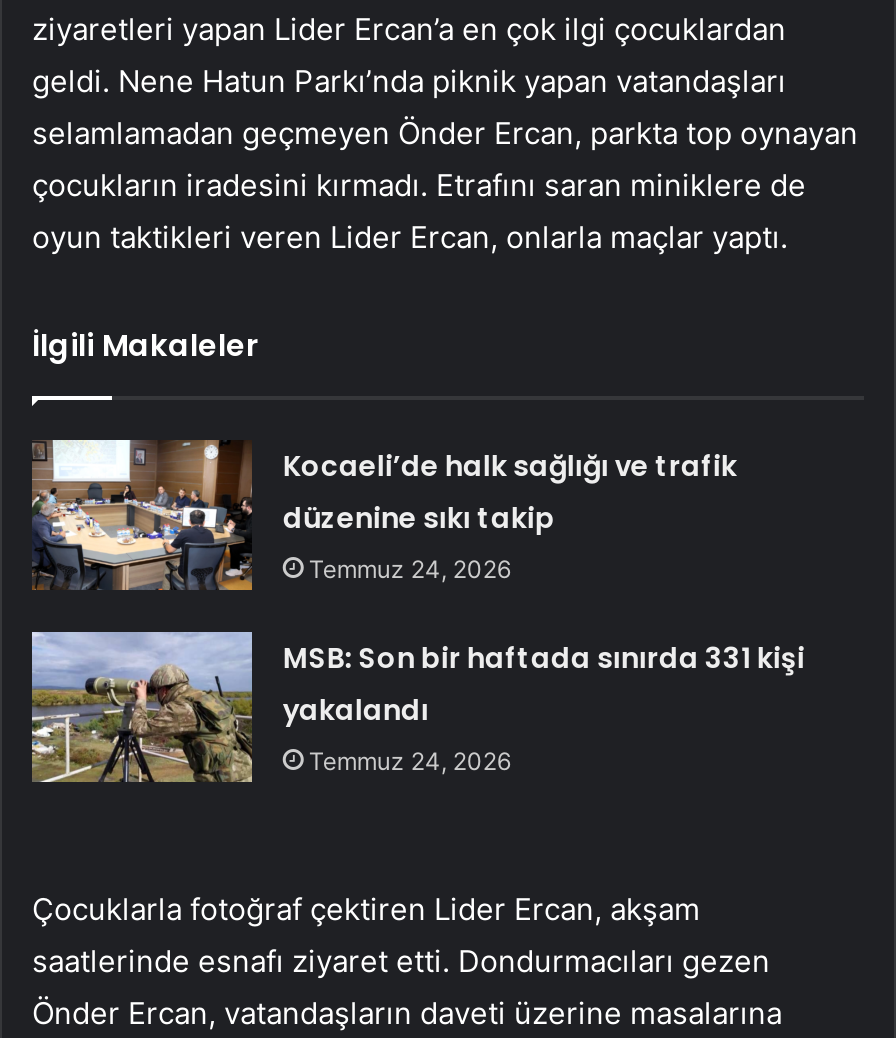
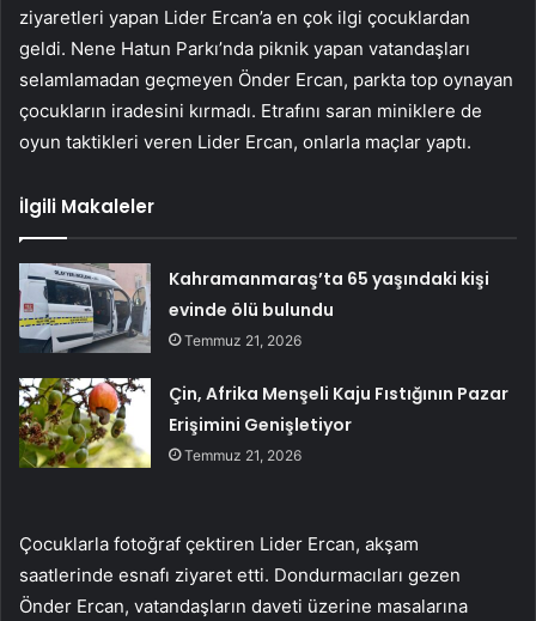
- [image]
- Kocaeli’de halk sağlığı ve trafik
- düzenine sıkı takip
- Temmuz 24, 2026
+ [image]
+ Kahramanmaraş’ta 65 yaşındaki kişi
+ evinde ölü bulundu
+ Temmuz 21, 2026

- [image]
- MSB: Son bir haftada sınırda 331 kişi
- yakalandı
- Temmuz 24, 2026
+ [image]
+ Çin, Afrika Menşeli Kaju Fıstığının Pazar
+ Erişimini Genişletiyor
+ Temmuz 21, 2026
